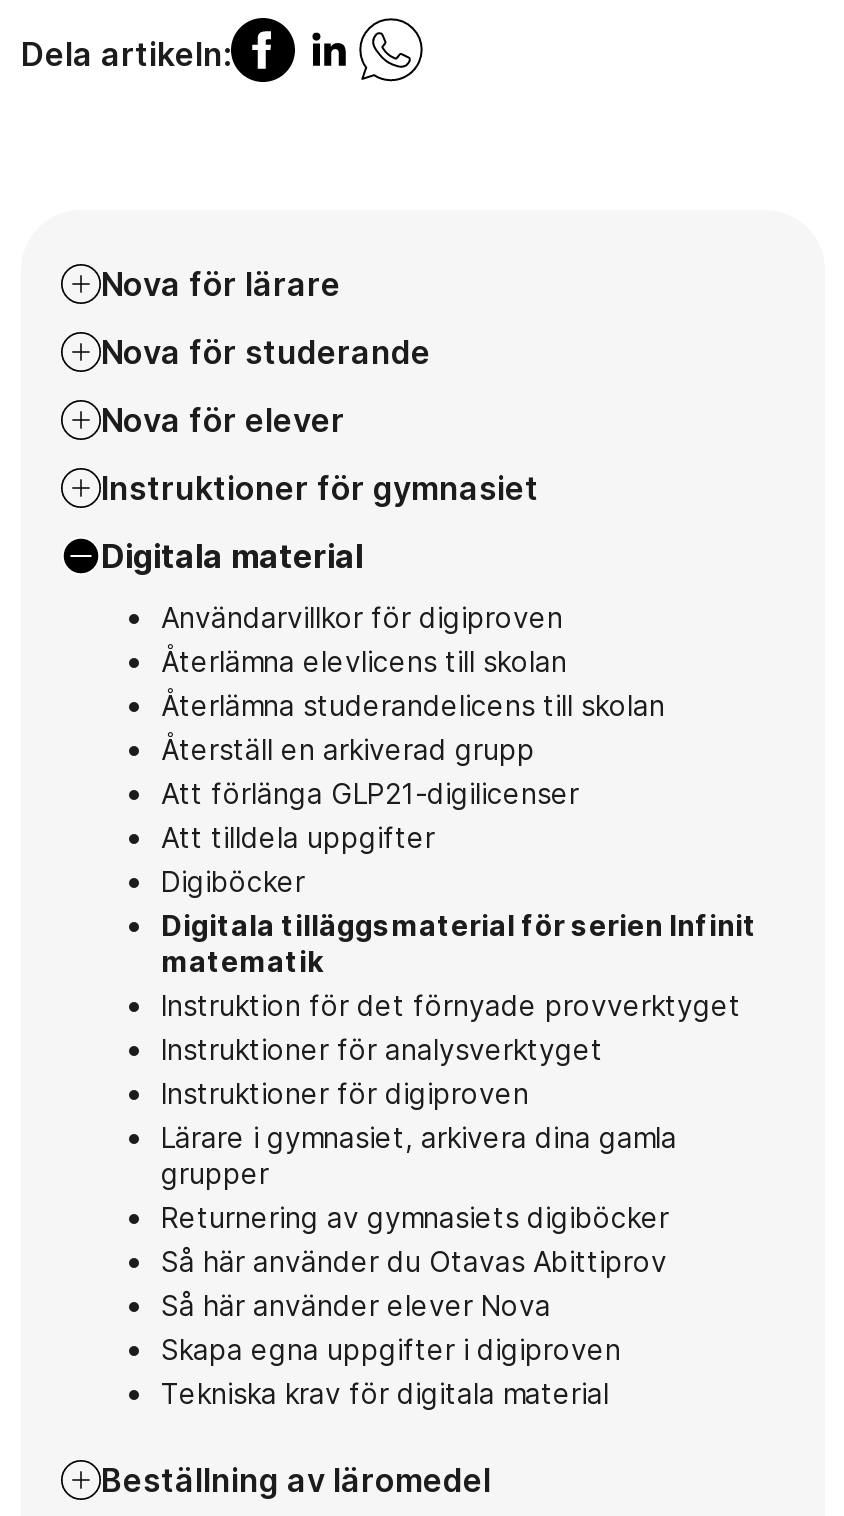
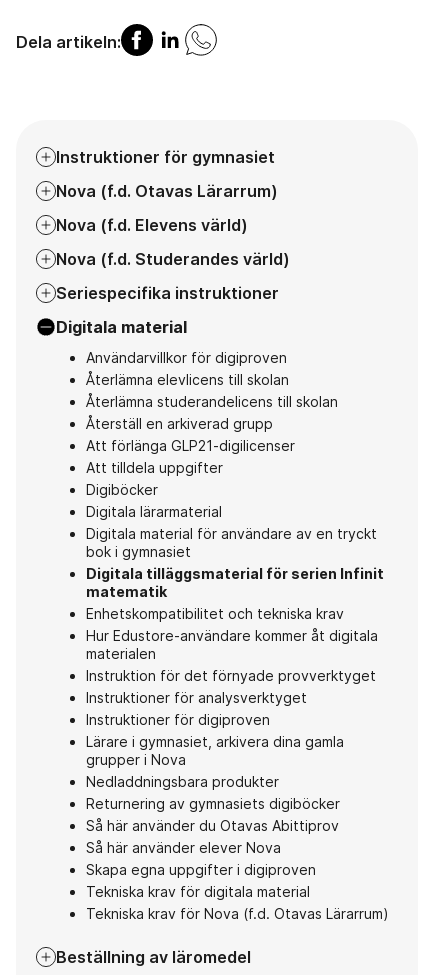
- Nova för lärare
- Nova för studerande
- Nova för elever

moved up: Instruktioner för gymnasiet

+ Nova (f.d. Otavas Lärarrum)
+ Nova (f.d. Elevens värld)
+ Nova (f.d. Studerandes värld)
+ Seriespecifika instruktioner

+ Digitala lärarmaterial
+ Digitala material för användare av en tryckt
+ bok i gymnasiet

+ Enhetskompatibilitet och tekniska krav
+ Hur Edustore-användare kommer åt digitala
+ materialen

- grupper
+ grupper i Nova
+ Nedladdningsbara produkter

+ Tekniska krav för Nova (f.d. Otavas Lärarrum)
